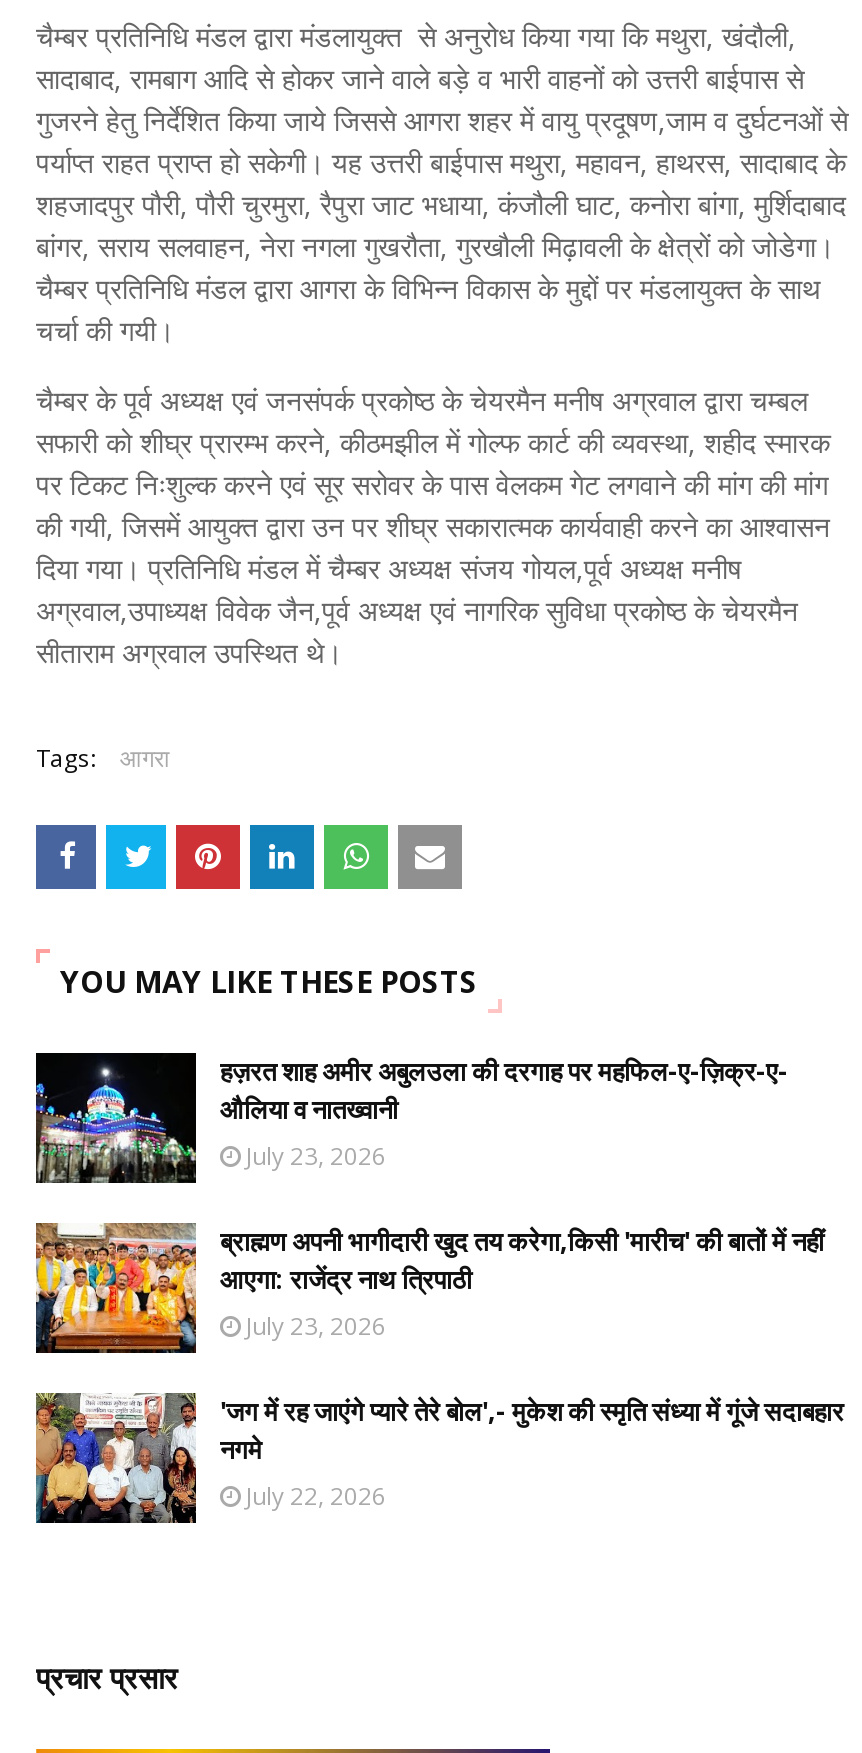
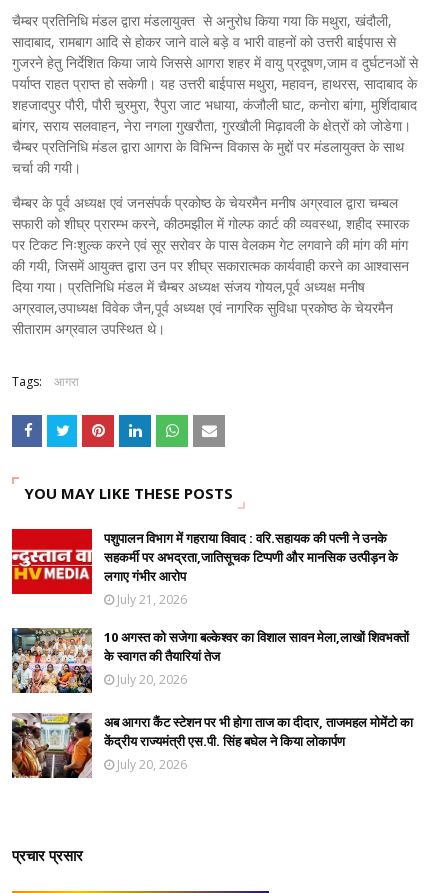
- [image]
- हज़रत शाह अमीर अबुलउला की दरगाह पर महफिल-ए-ज़िक्र-ए-
- औलिया व नातख्वानी
- July 23, 2026
+ [image]
+ पशुपालन विभाग में गहराया विवाद : वरि.सहायक की पत्नी ने उनके
+ सहकर्मी पर अभद्रता,जातिसूचक टिप्पणी और मानसिक उत्पीड़न के
+ लगाए गंभीर आरोप
+ July 21, 2026

- [image]
- ब्राह्मण अपनी भागीदारी खुद तय करेगा,किसी 'मारीच' की बातों में नहीं
- आएगा: राजेंद्र नाथ त्रिपाठी
- July 23, 2026
+ [image]
+ 10 अगस्त को सजेगा बल्केश्वर का विशाल सावन मेला,लाखों शिवभक्तों
+ के स्वागत की तैयारियां तेज
+ July 20, 2026

- [image]
- 'जग में रह जाएंगे प्यारे तेरे बोल',- मुकेश की स्मृति संध्या में गूंजे सदाबहार
- नगमे
- July 22, 2026
+ [image]
+ अब आगरा कैंट स्टेशन पर भी होगा ताज का दीदार, ताजमहल मोमेंटो का
+ केंद्रीय राज्यमंत्री एस.पी. सिंह बघेल ने किया लोकार्पण
+ July 20, 2026
